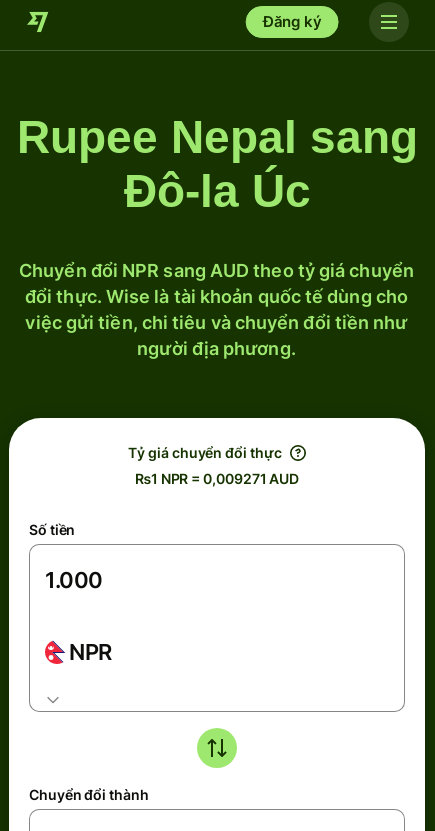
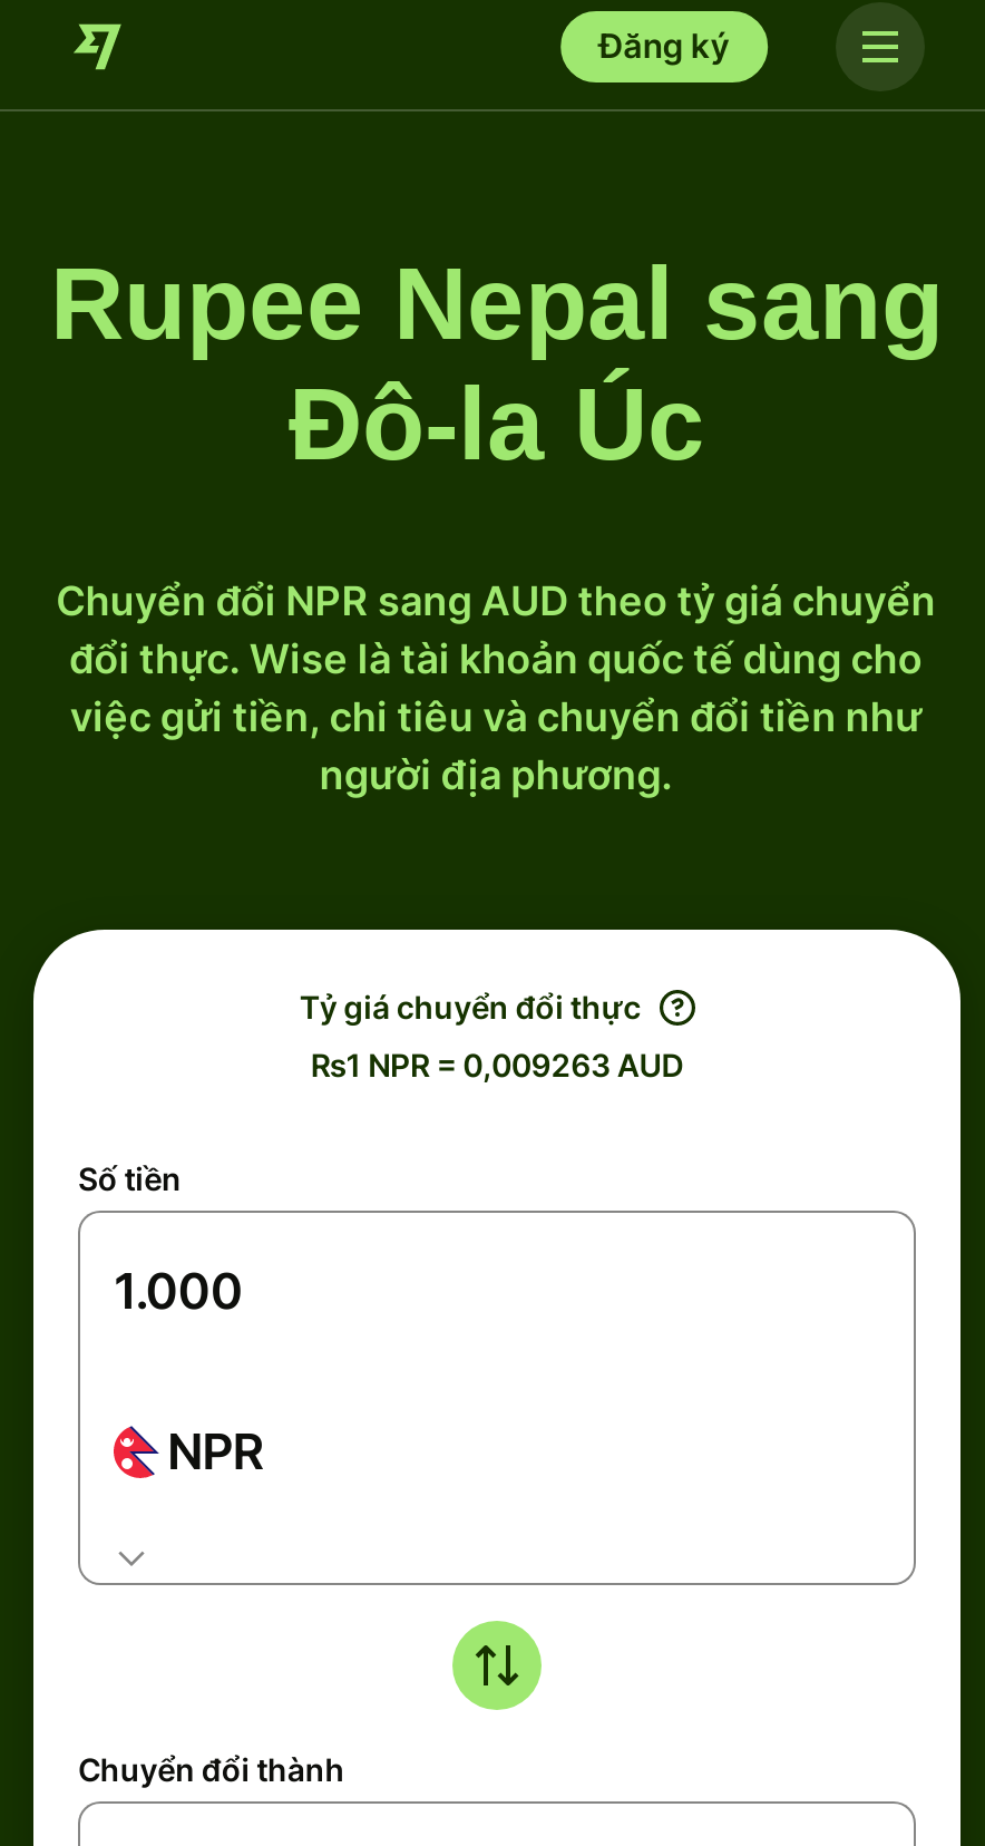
- ₨1 NPR = 0,009271 AUD
+ ₨1 NPR = 0,009263 AUD
